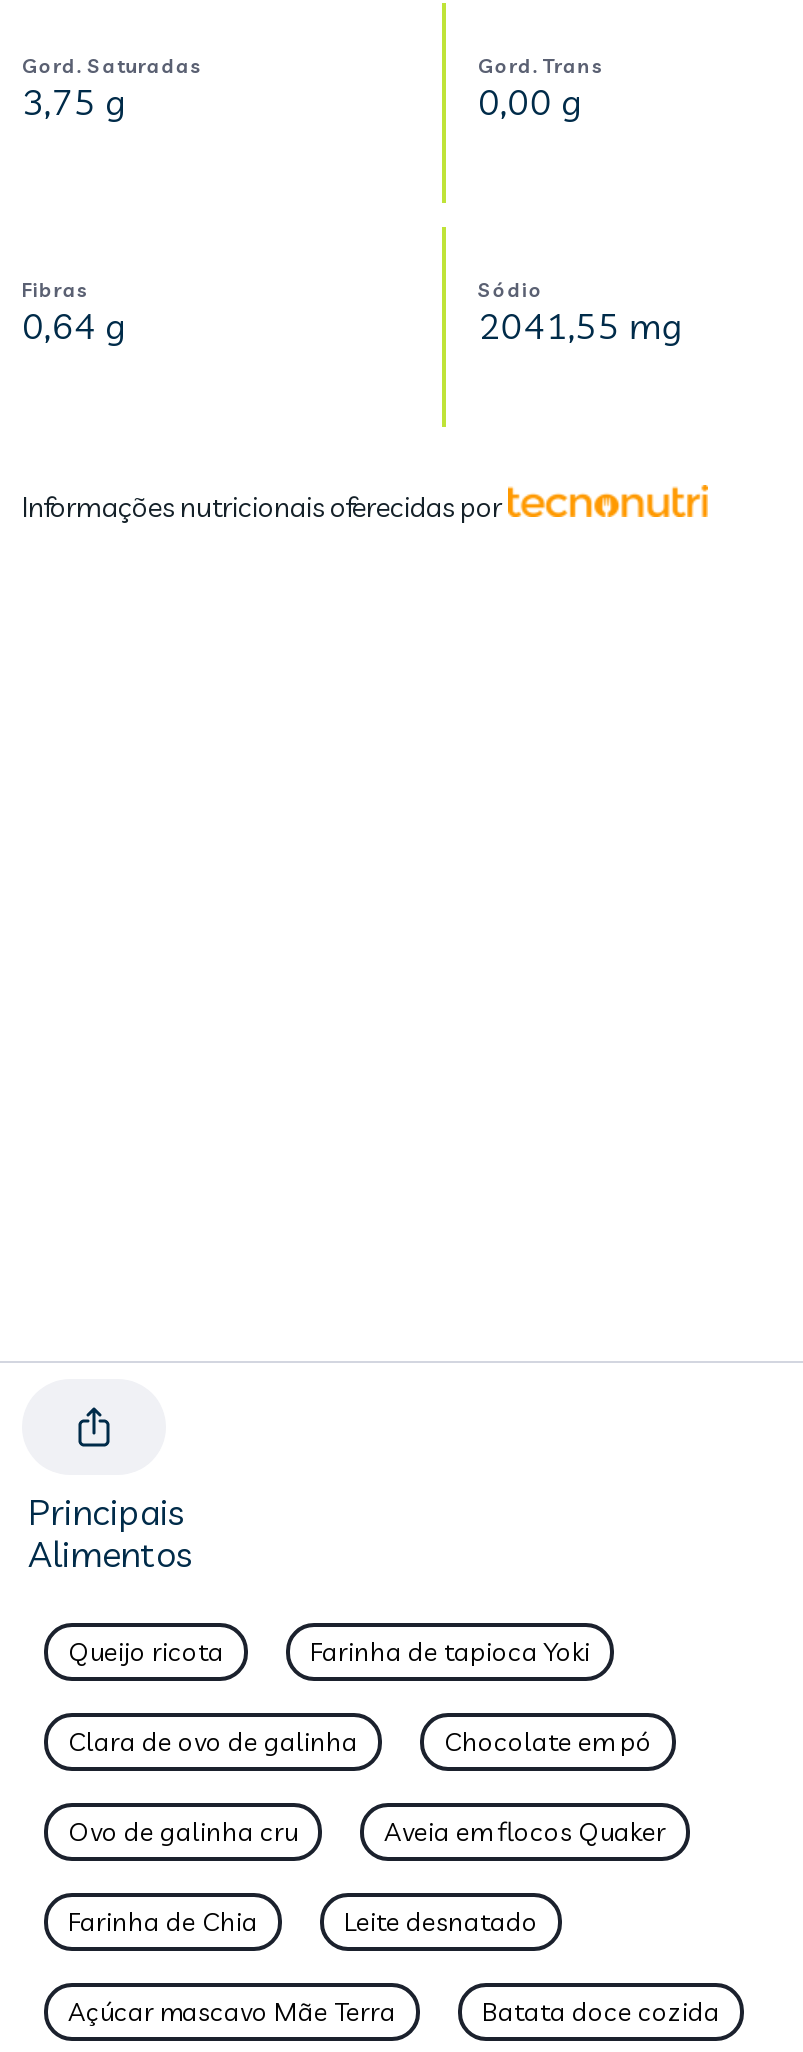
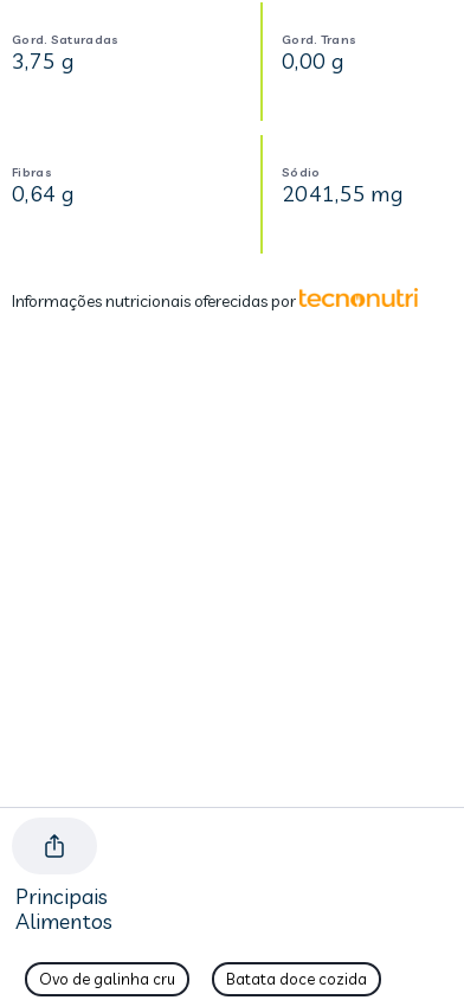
- Queijo ricota
- Farinha de tapioca Yoki
- Clara de ovo de galinha
- Chocolate em pó

- Aveia em flocos Quaker
- Farinha de Chia
- Leite desnatado
- Açúcar mascavo Mãe Terra
